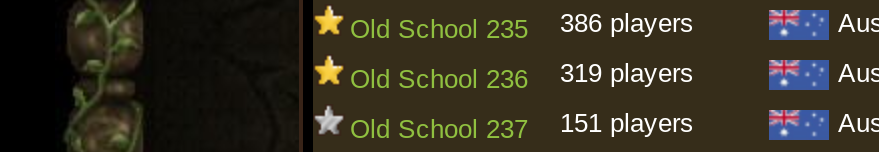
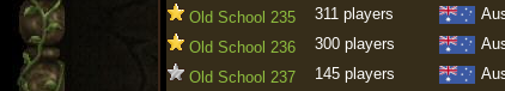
- Old School 235 386 players
+ Old School 235 311 players

- Old School 236 319 players
+ Old School 236 300 players

- Old School 237 151 players
+ Old School 237 145 players
